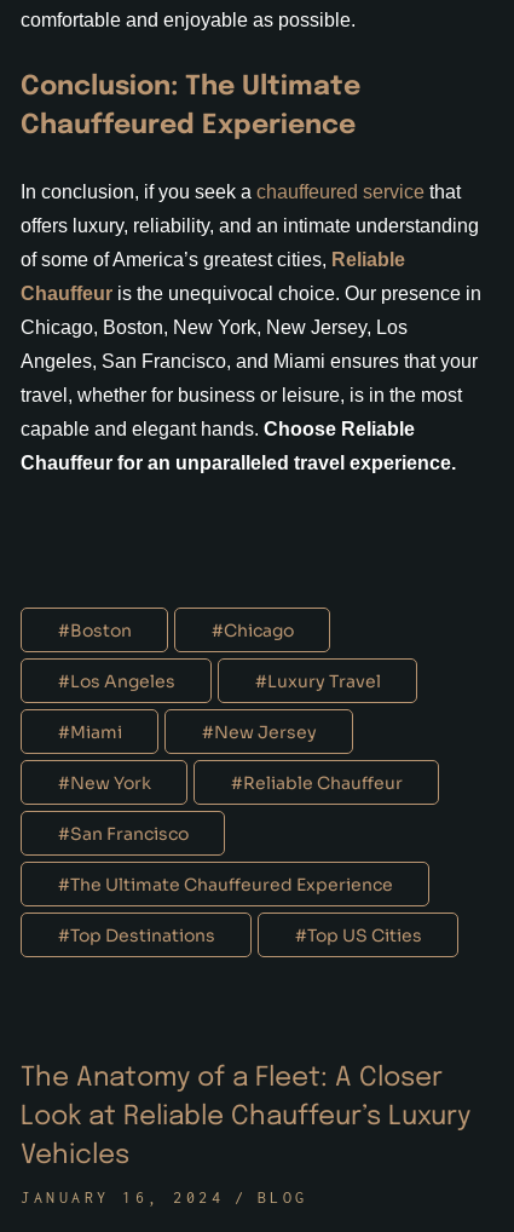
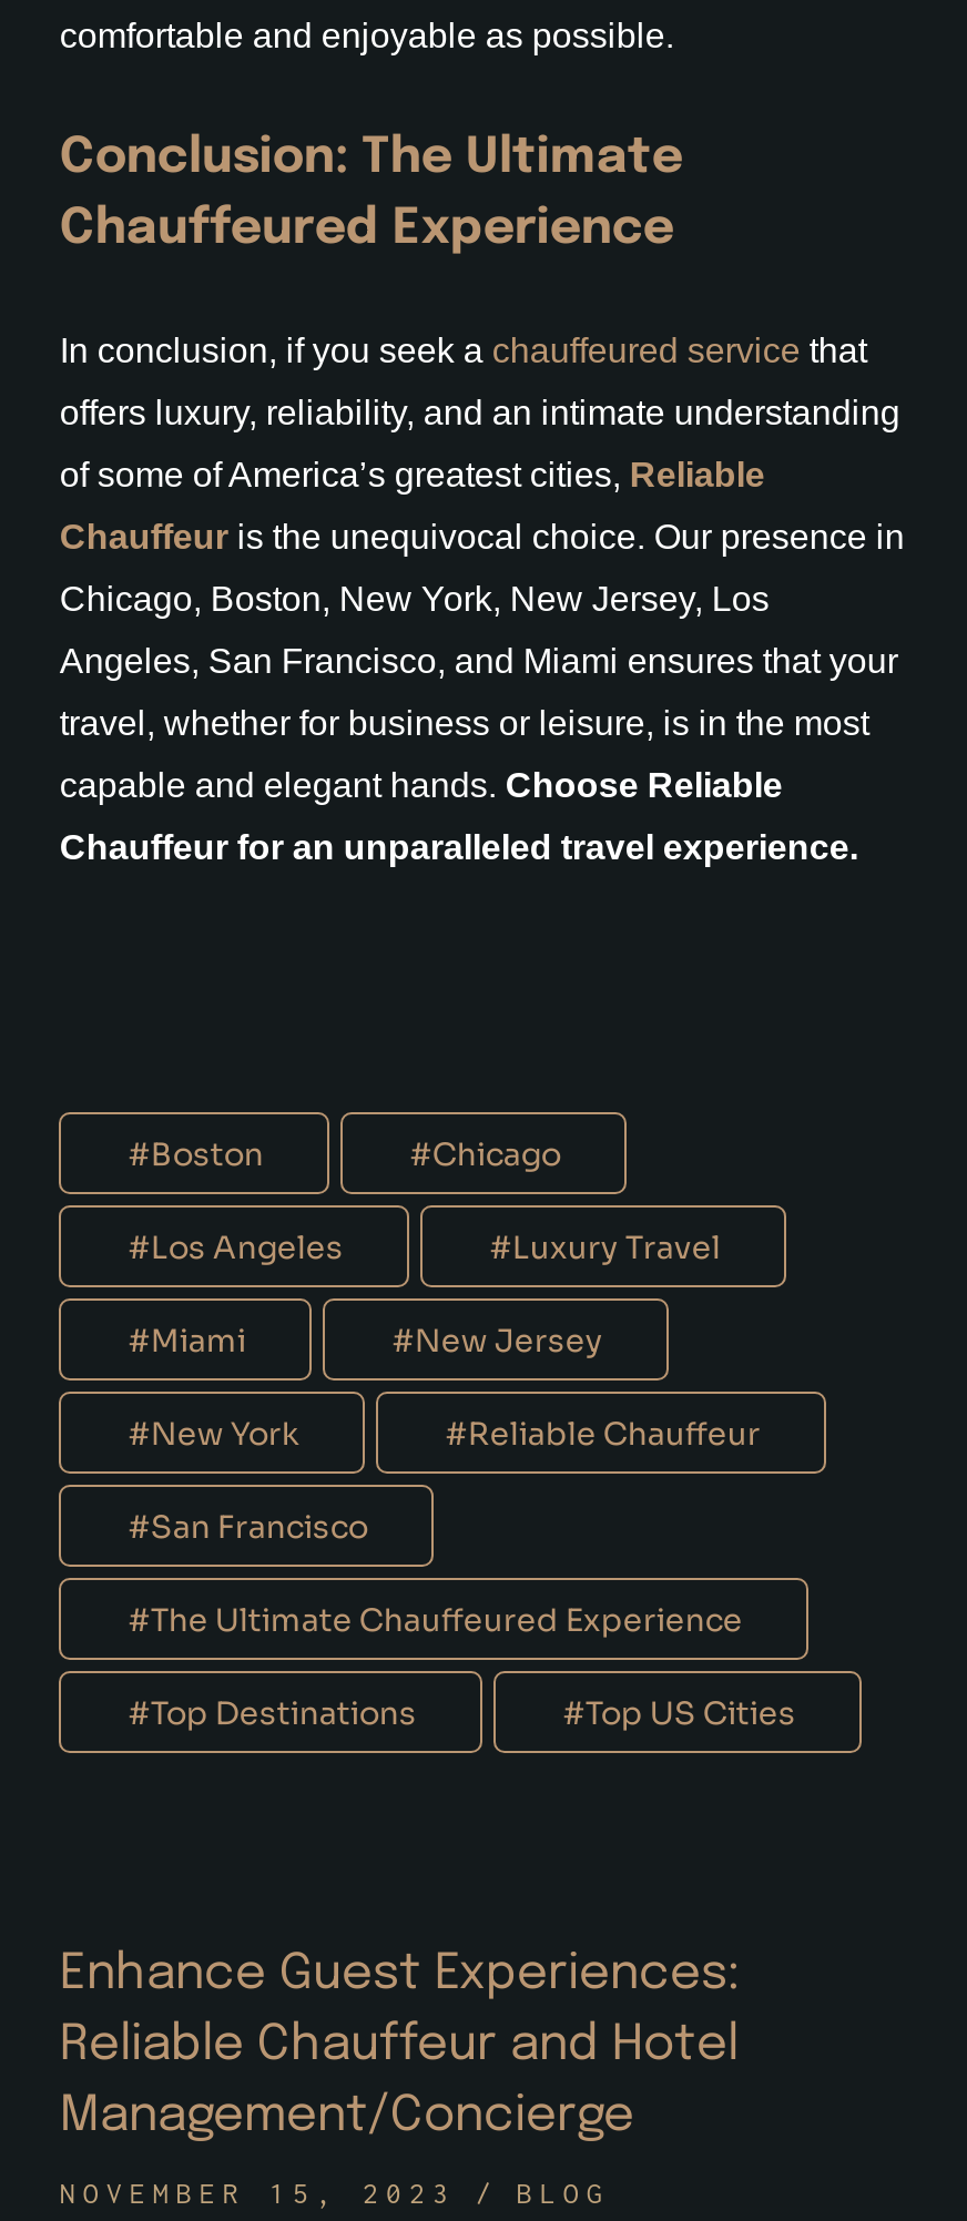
- The Anatomy of a Fleet: A Closer
+ Enhance Guest Experiences:

- Look at Reliable Chauffeur’s Luxury
+ Reliable Chauffeur and Hotel

- Vehicles
+ Management/Concierge

- JANUARY 16, 2024 BLOG
+ NOVEMBER 15, 2023 BLOG
